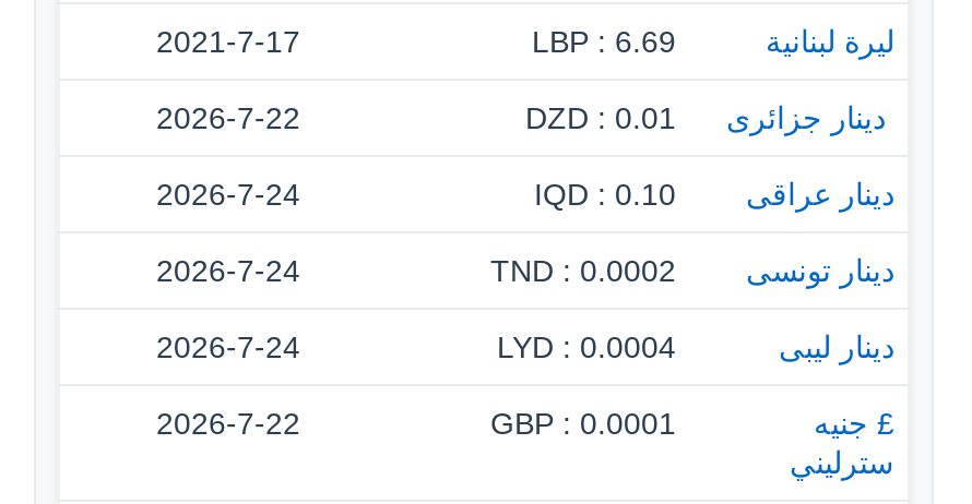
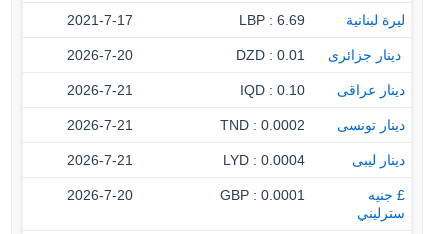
- 2026-7-22
+ 2026-7-20

- 2026-7-24
+ 2026-7-21

- 2026-7-24
+ 2026-7-21

- 2026-7-24
+ 2026-7-21

- 2026-7-22
+ 2026-7-20
